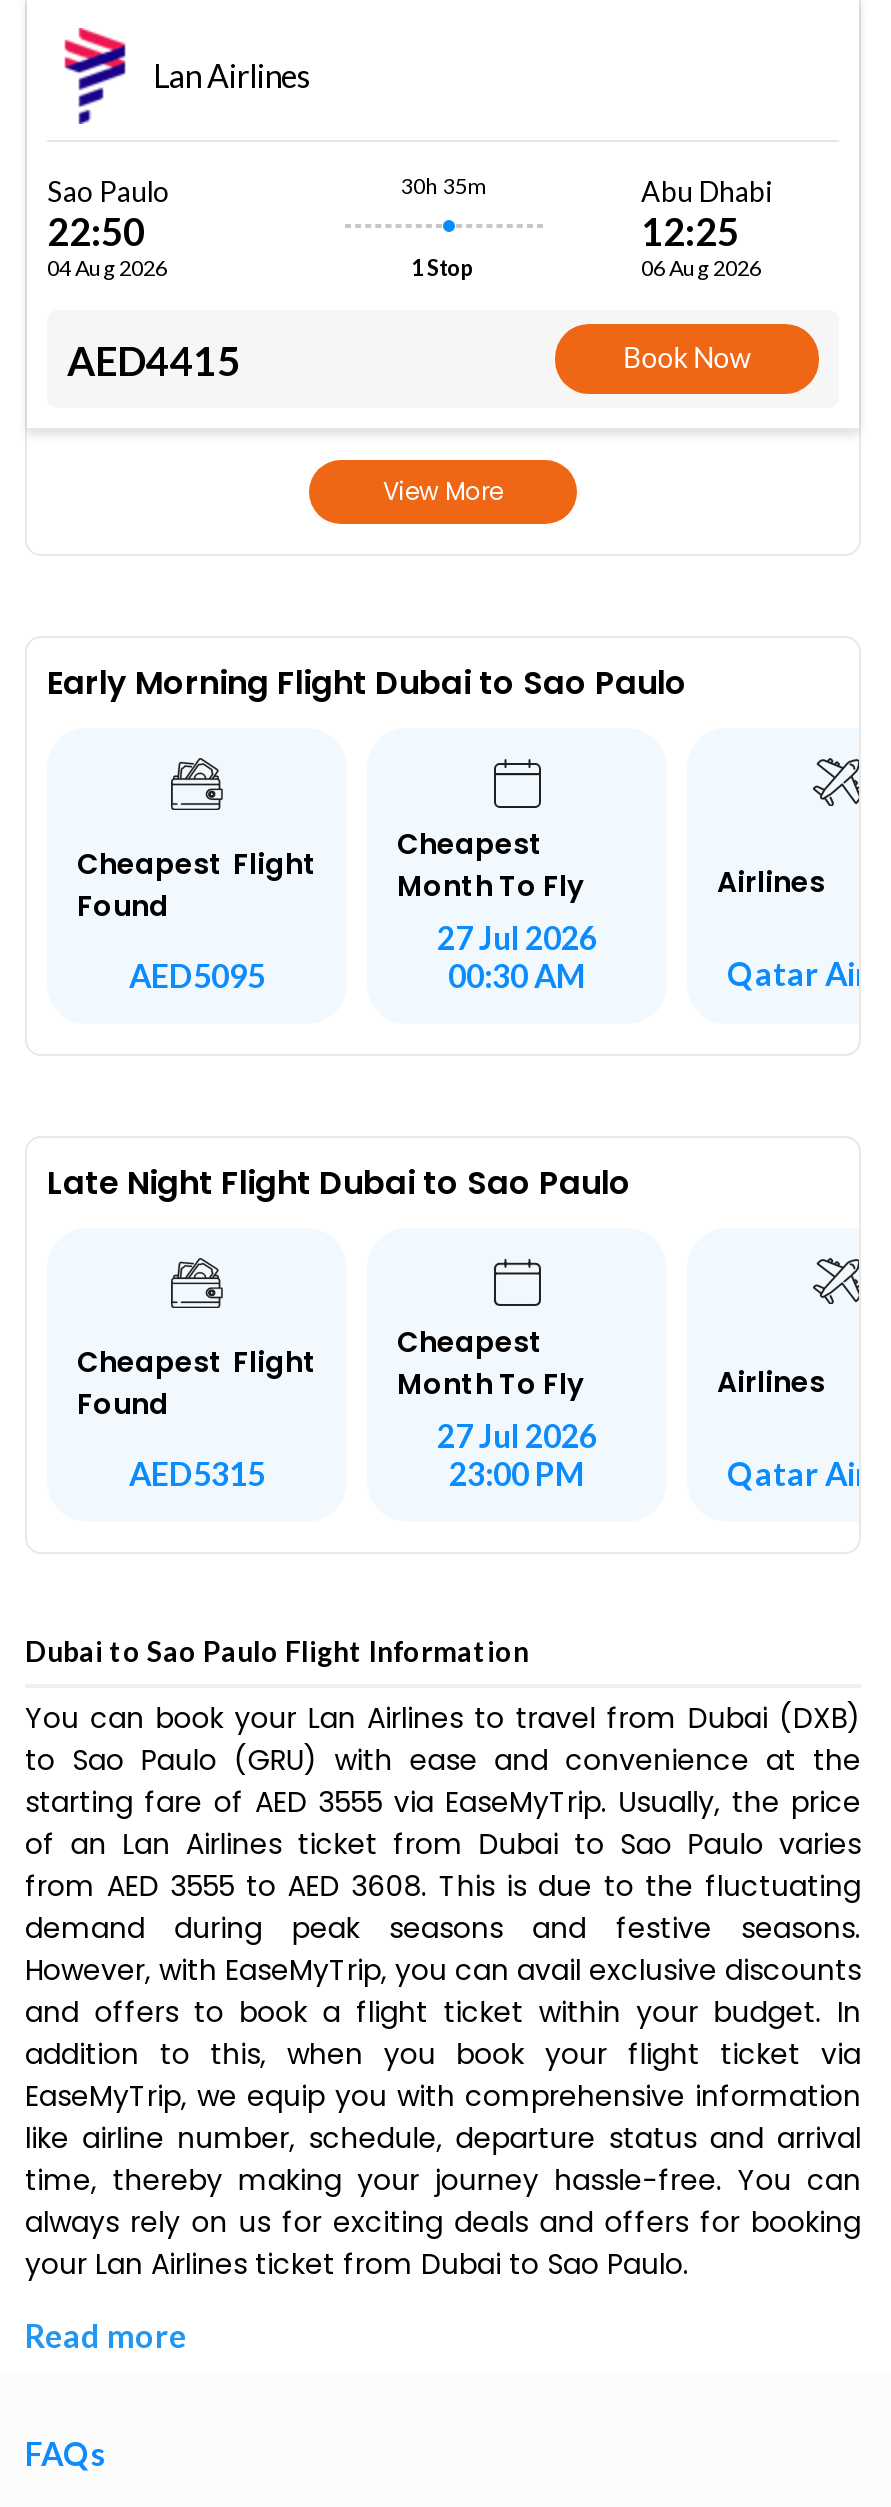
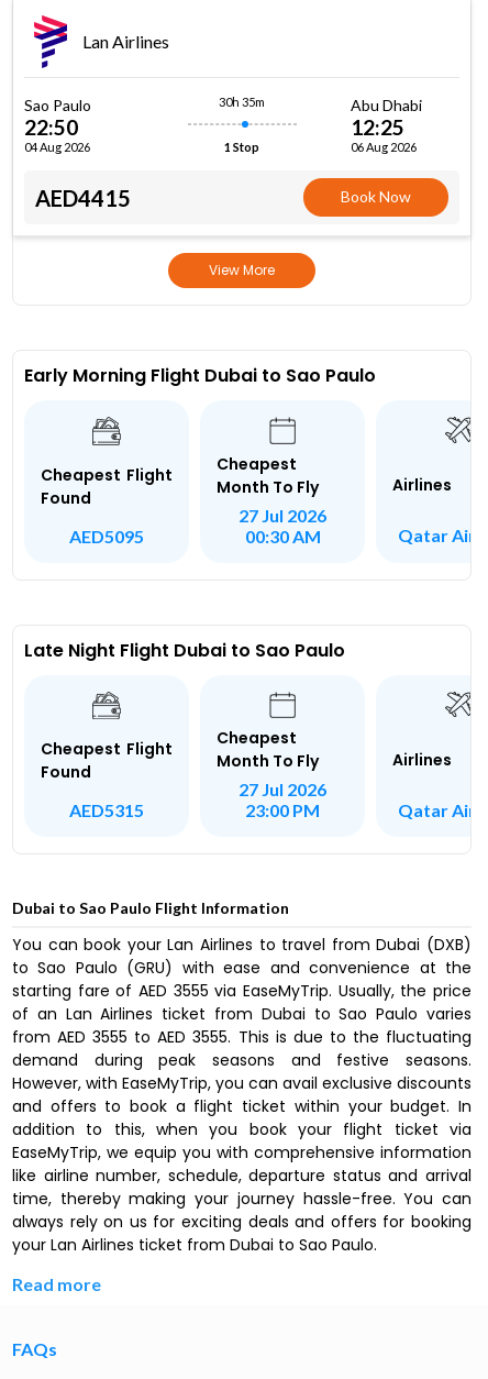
- from AED 3555 to AED 3608. This is due to the fluctuating
+ from AED 3555 to AED 3555. This is due to the fluctuating
